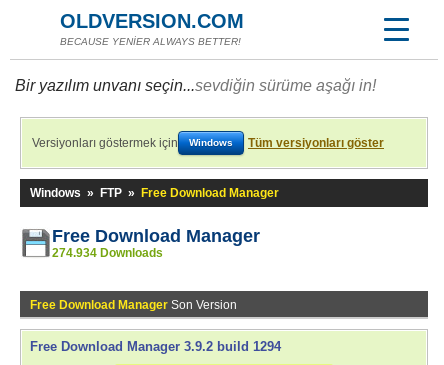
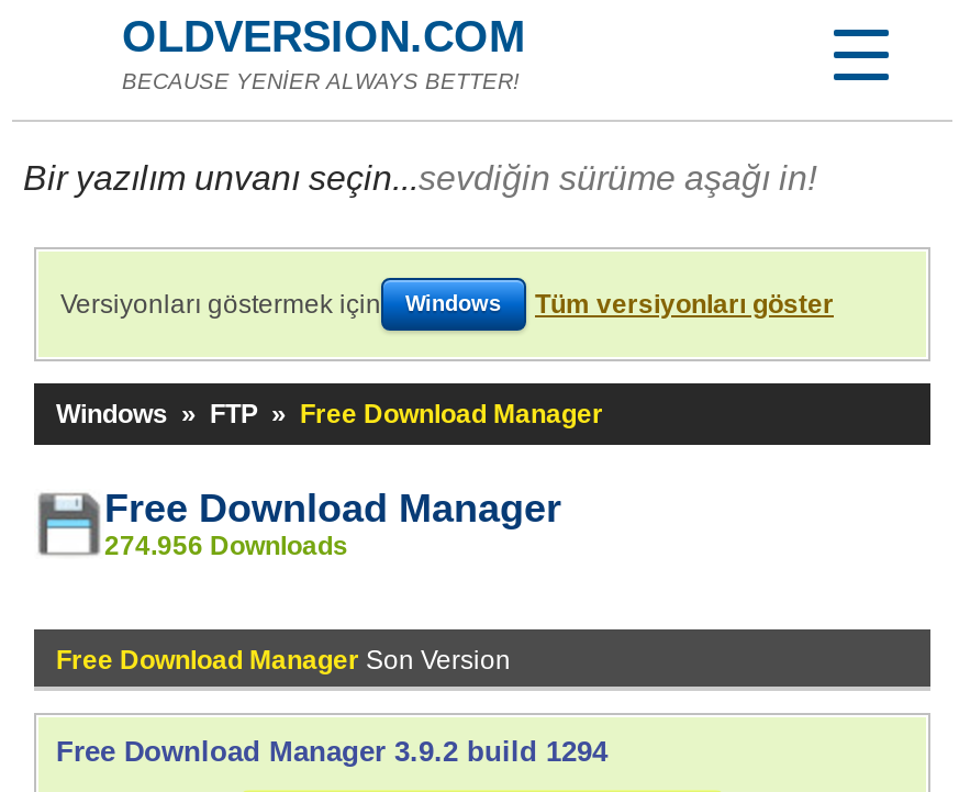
- 274.934 Downloads
+ 274.956 Downloads
